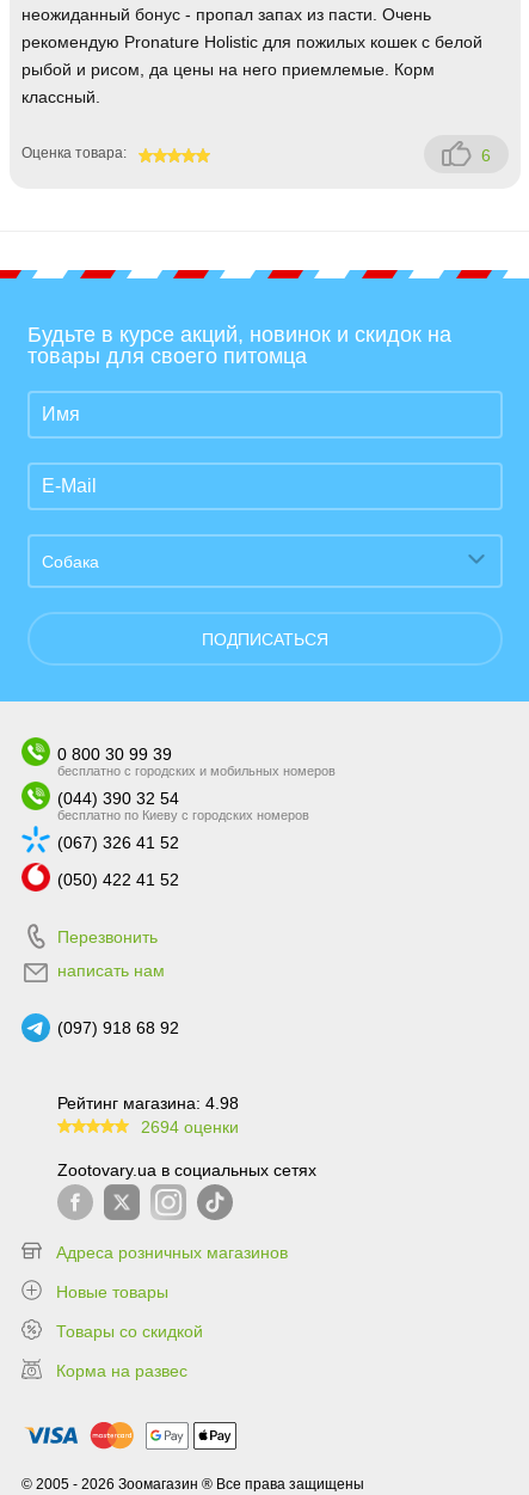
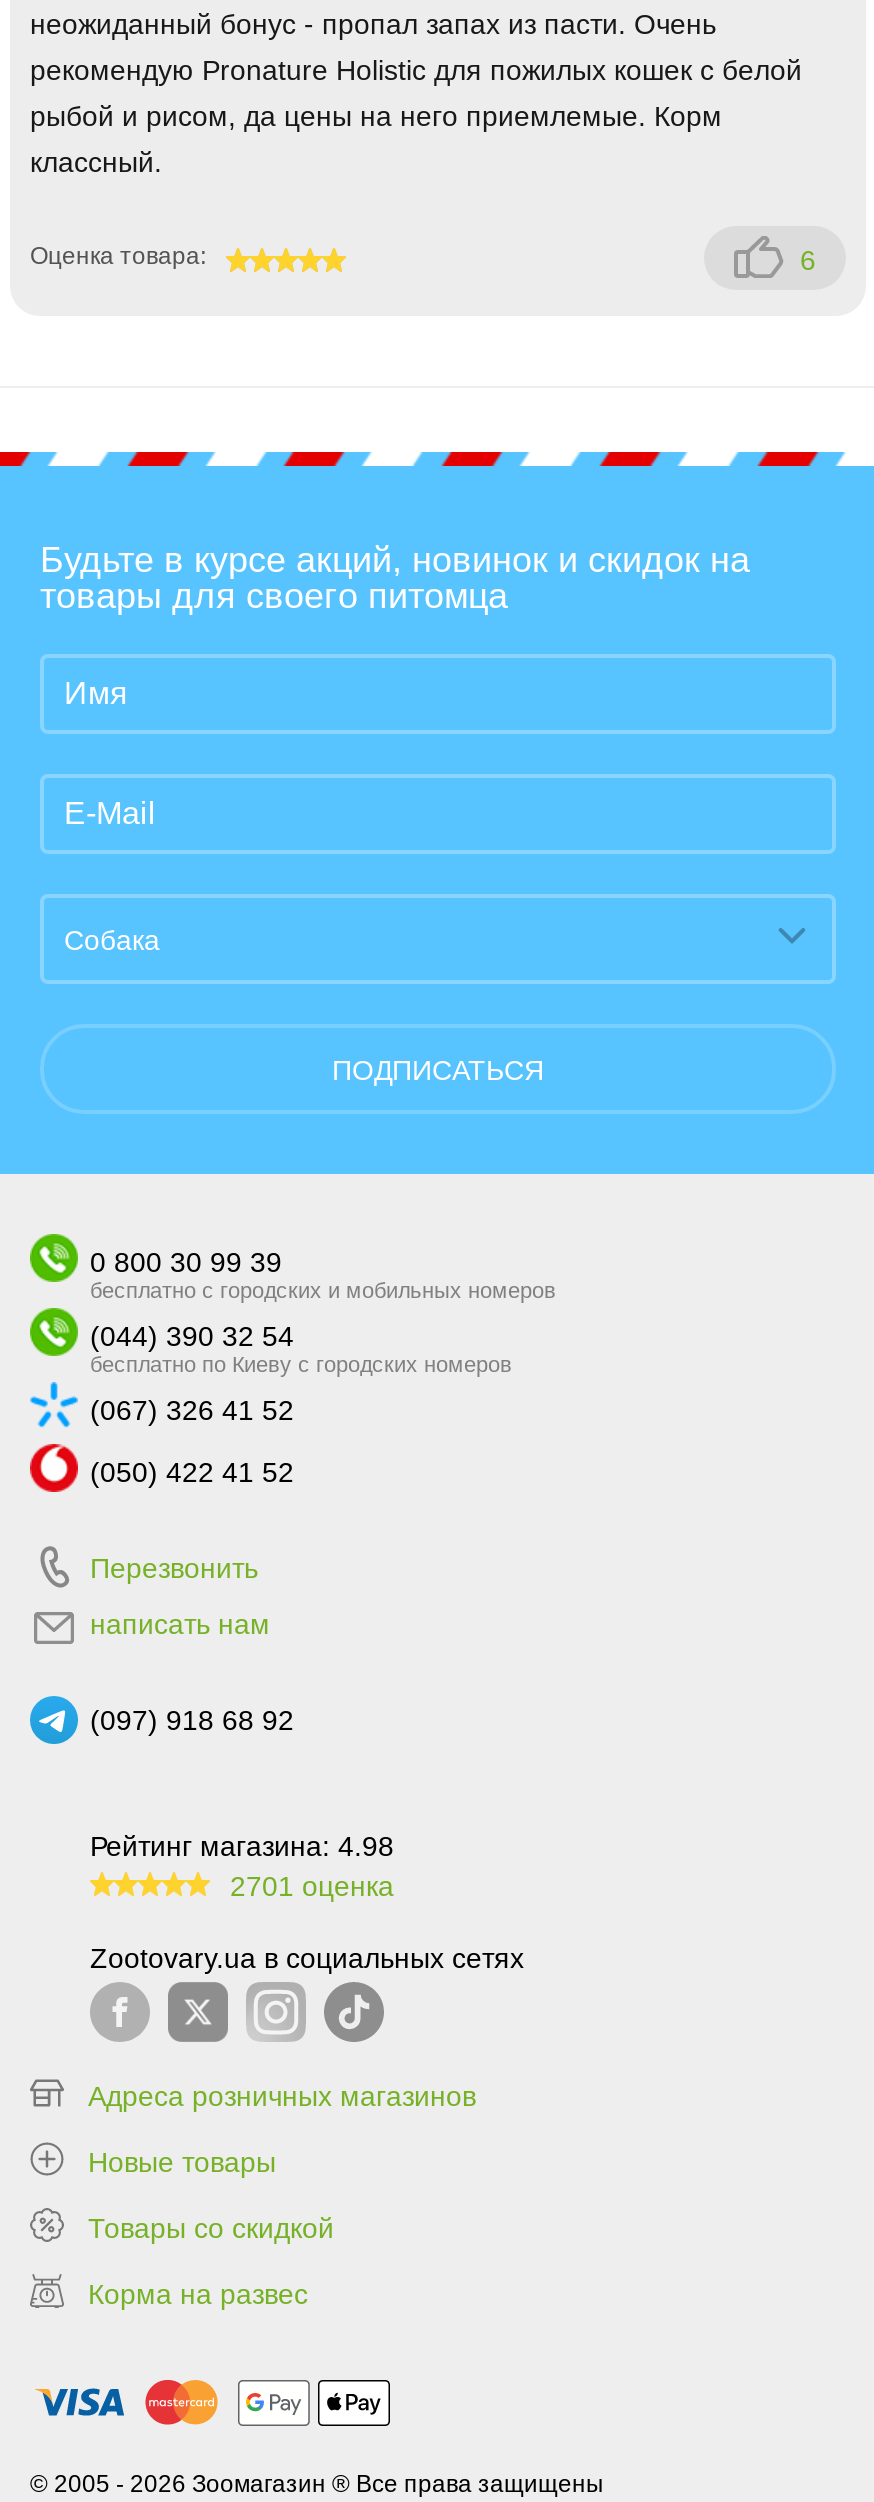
- 2694 оценки
+ 2701 оценка
